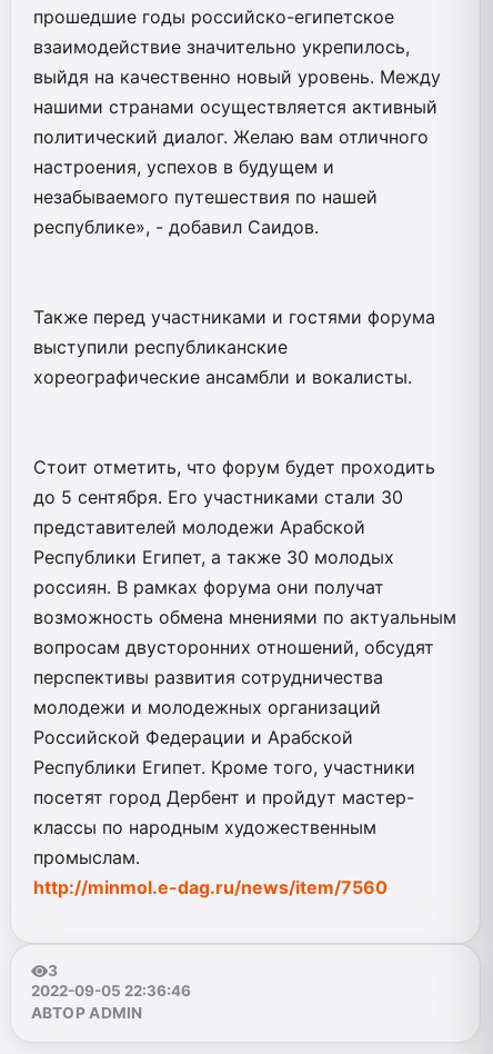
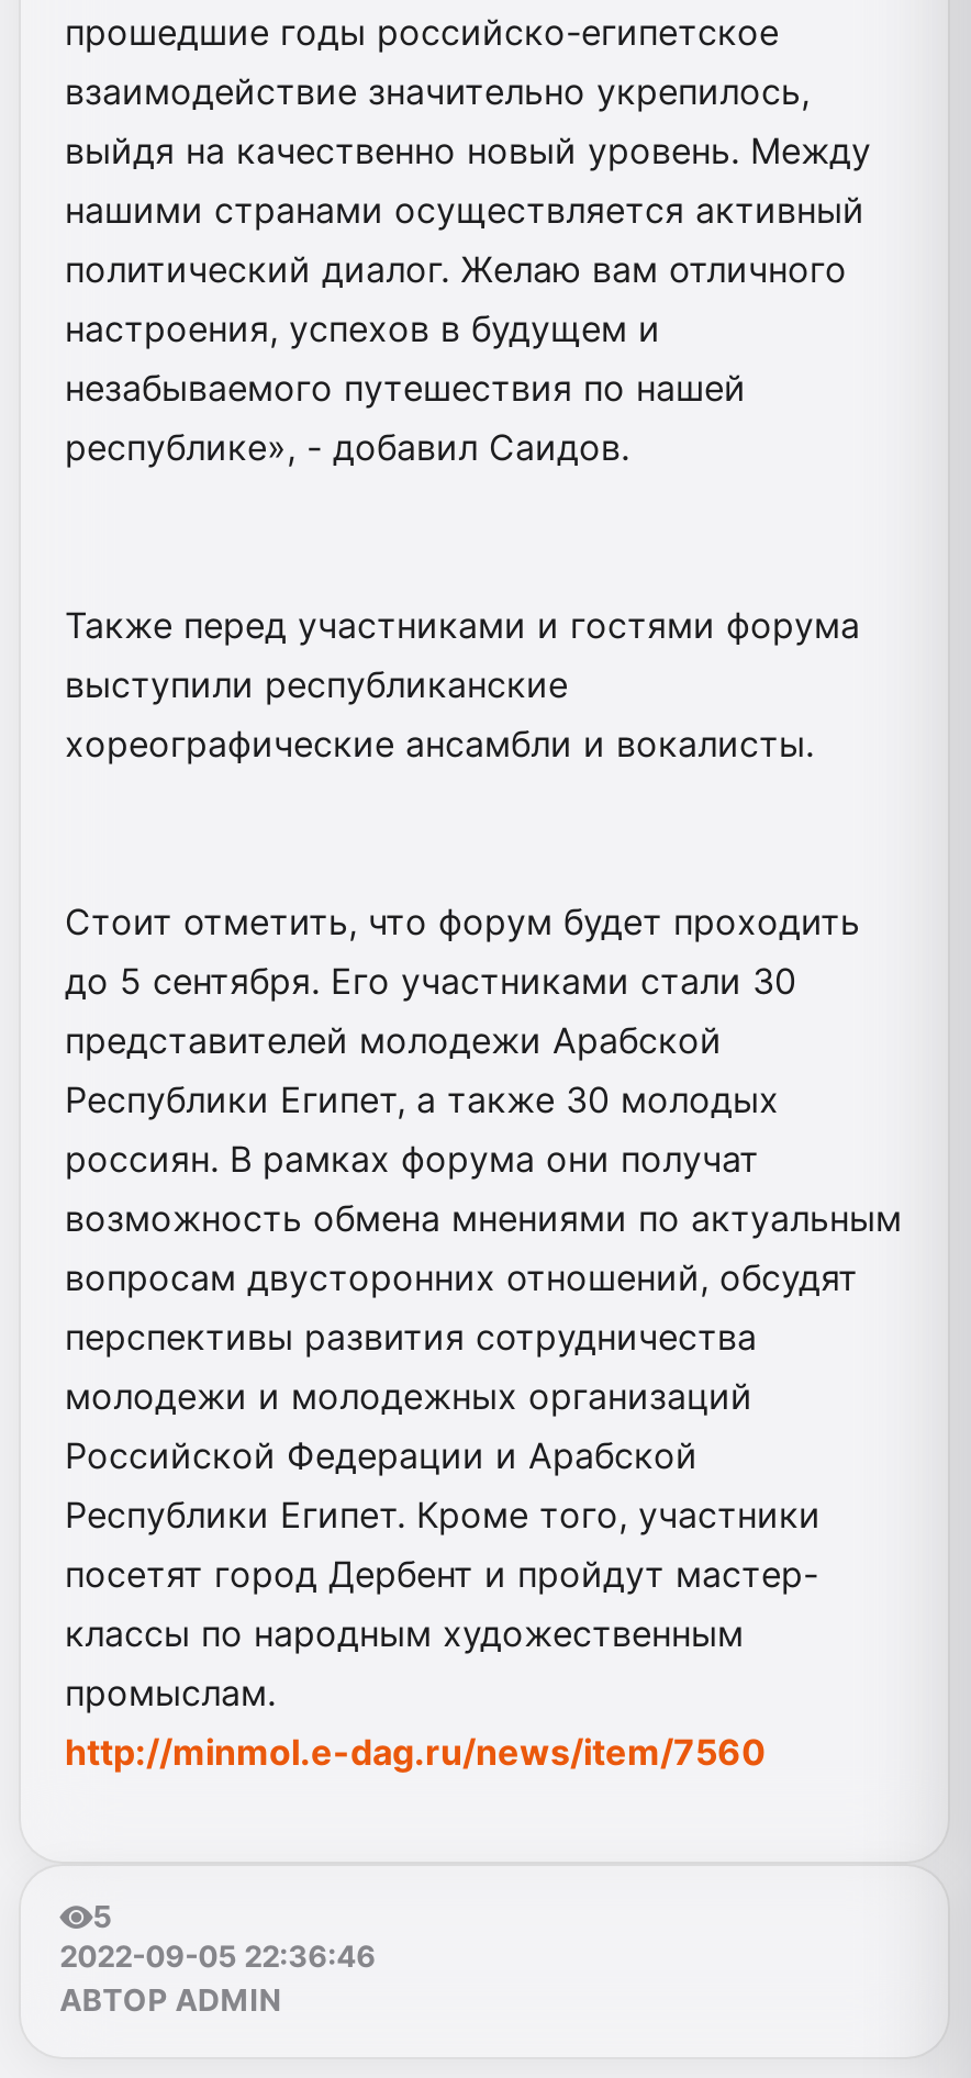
- 3
+ 5
